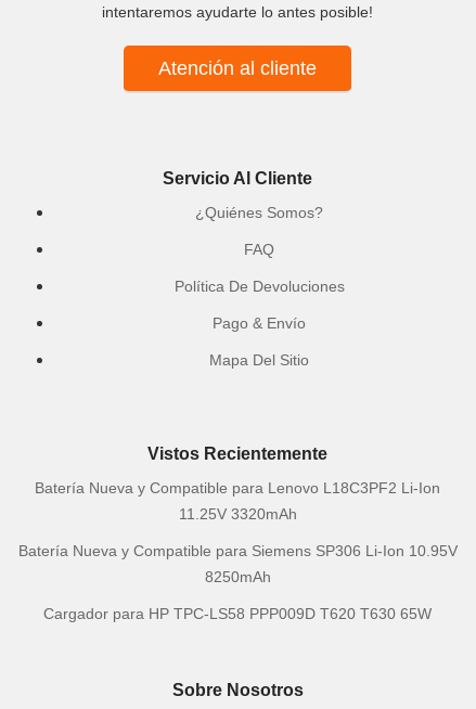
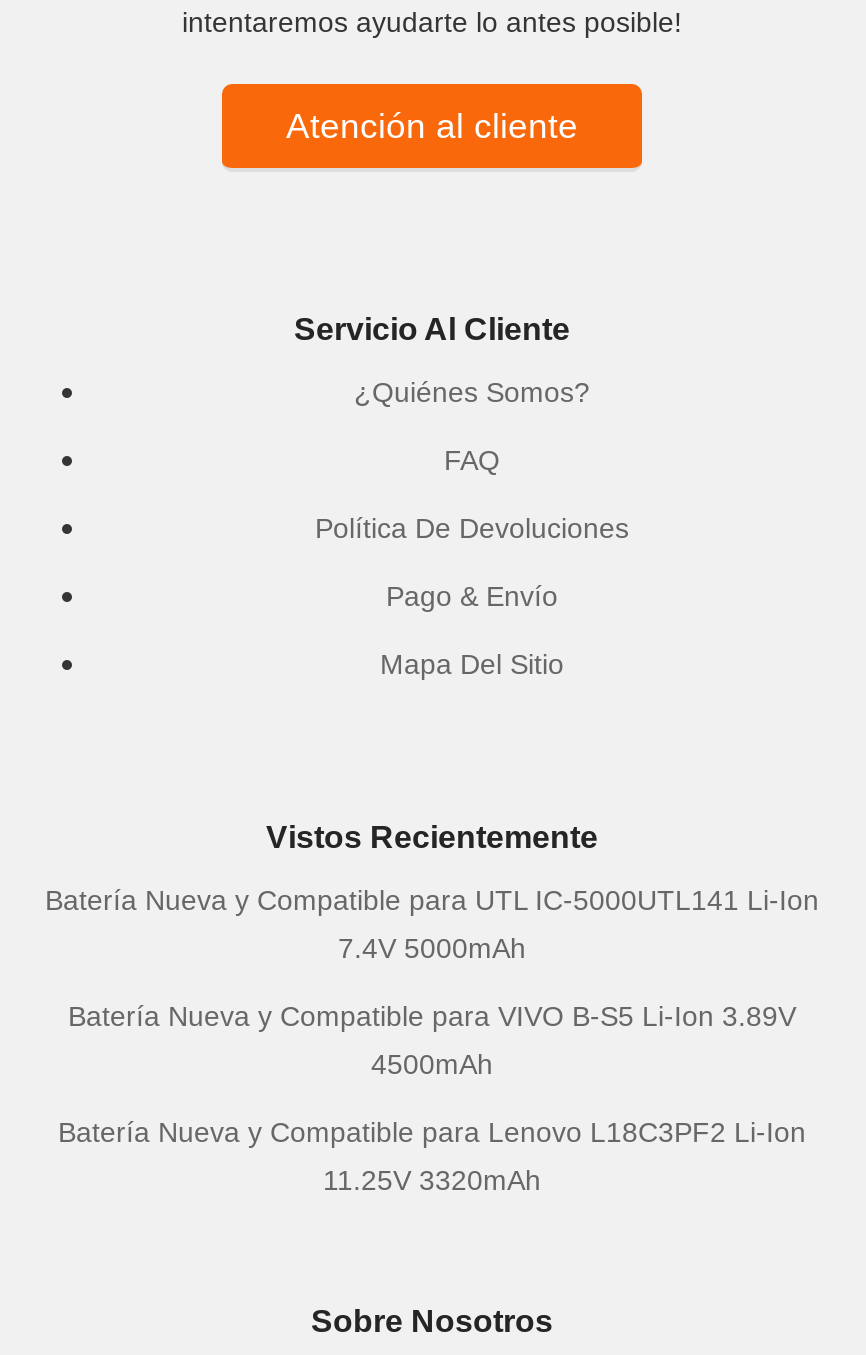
+ Batería Nueva y Compatible para UTL IC-5000UTL141 Li-Ion
+ 7.4V 5000mAh
+ Batería Nueva y Compatible para VIVO B-S5 Li-Ion 3.89V
+ 4500mAh

moved down: Batería Nueva y Compatible para Lenovo L18C3PF2 Li-Ion | 11.25V 3320mAh

- Batería Nueva y Compatible para Siemens SP306 Li-Ion 10.95V
- 8250mAh
- Cargador para HP TPC-LS58 PPP009D T620 T630 65W
